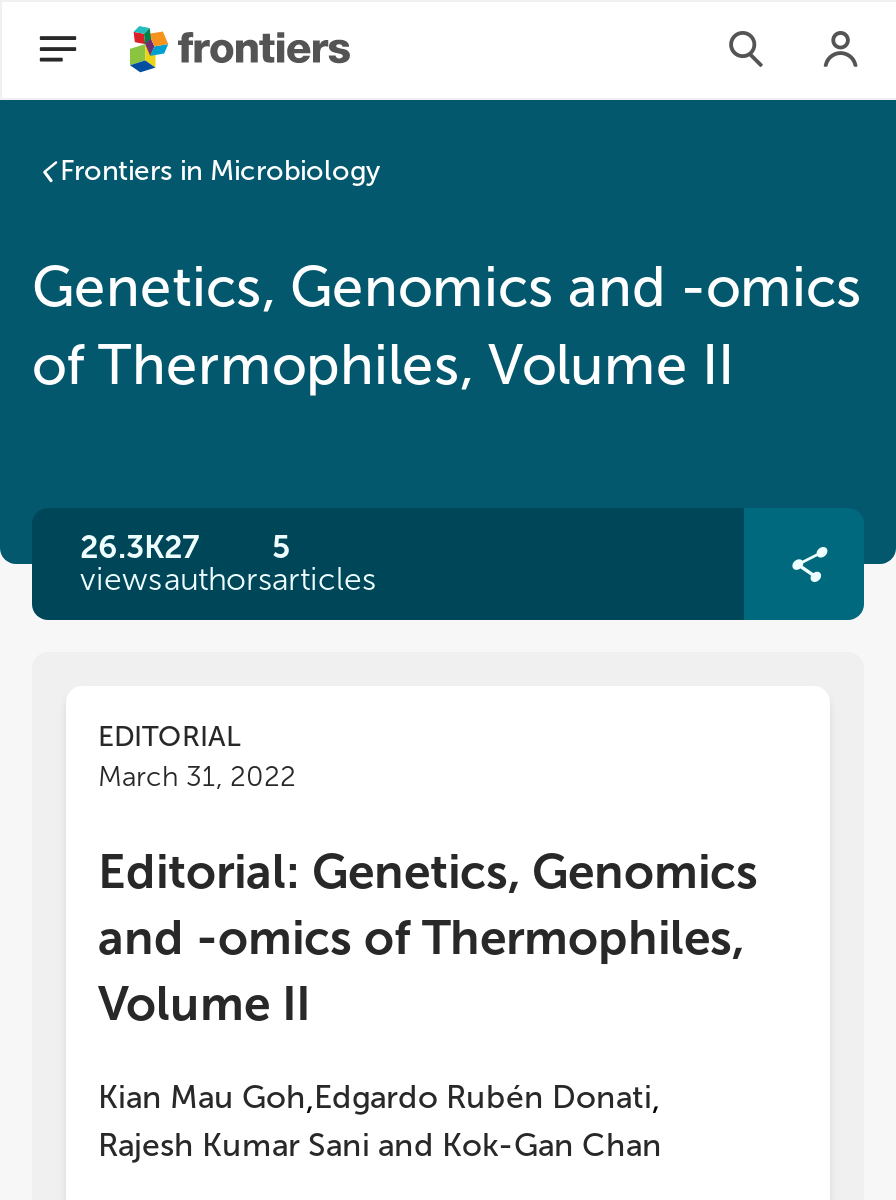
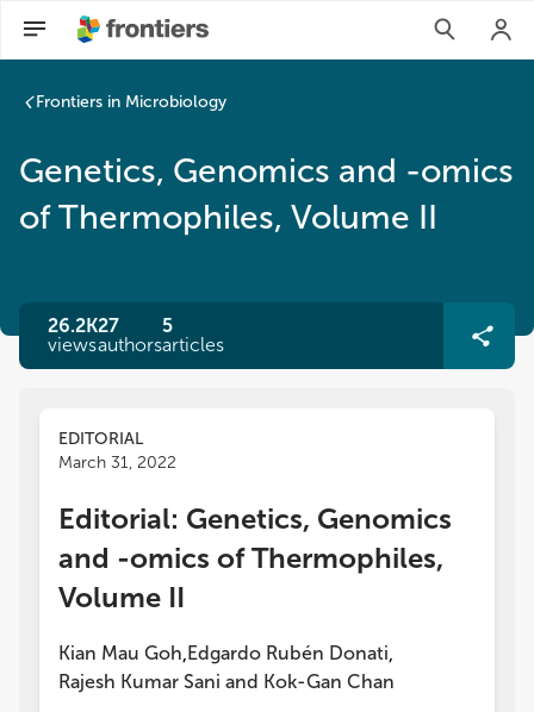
- 26.3K 27 5
+ 26.2K 27 5
